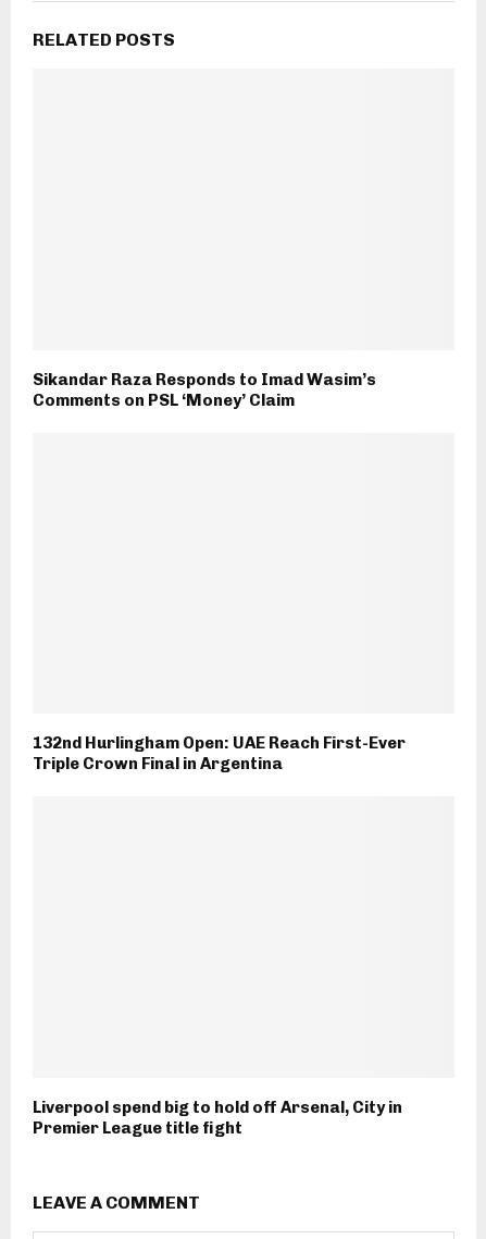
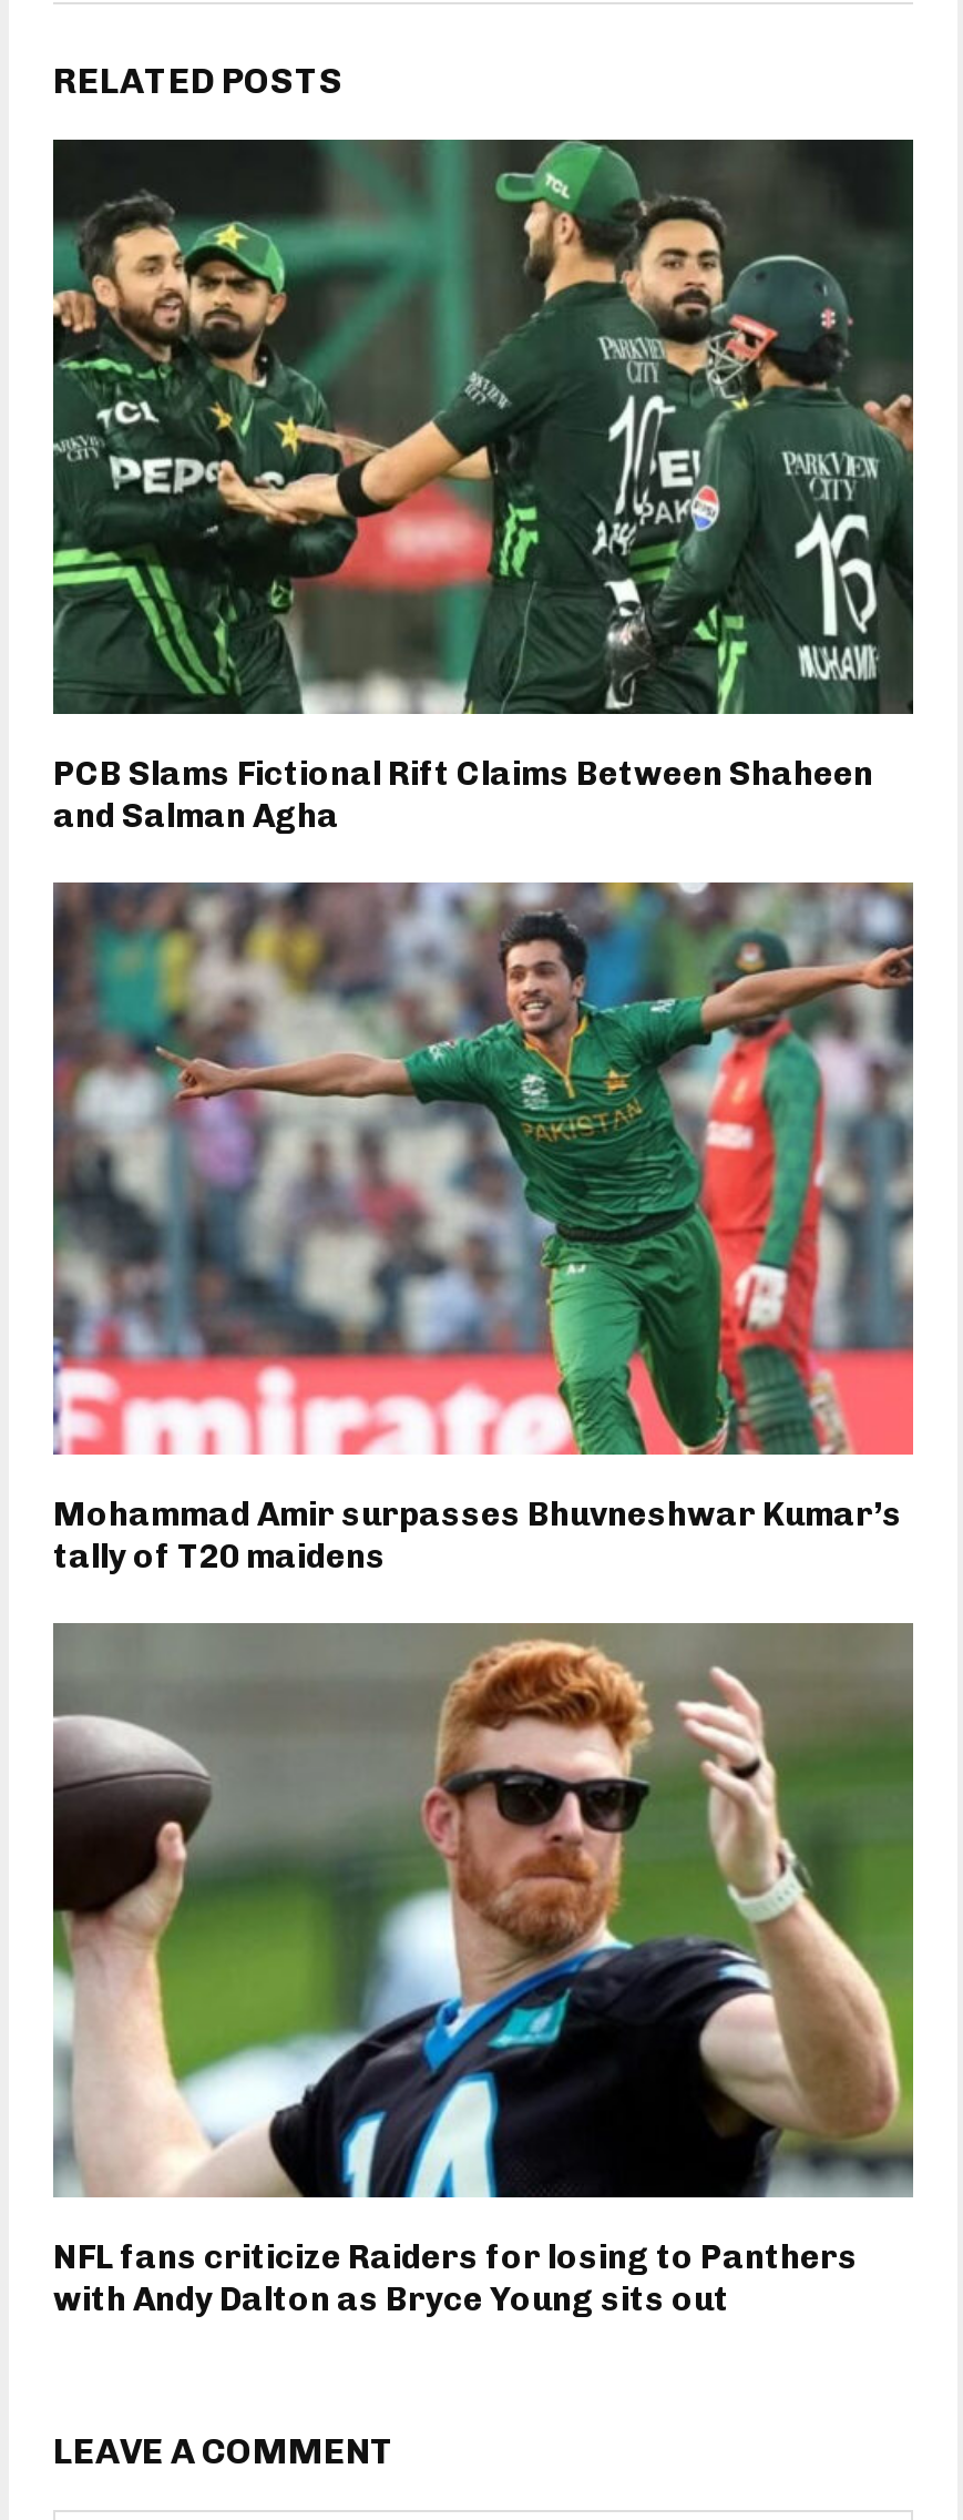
+ [image]

+ [image]

+ [image]

- Sikandar Raza Responds to Imad Wasim’s
- Comments on PSL ‘Money’ Claim
+ PCB Slams Fictional Rift Claims Between Shaheen
+ and Salman Agha

- 132nd Hurlingham Open: UAE Reach First-Ever
- Triple Crown Final in Argentina
+ Mohammad Amir surpasses Bhuvneshwar Kumar’s
+ tally of T20 maidens

- Liverpool spend big to hold off Arsenal, City in
- Premier League title fight
+ NFL fans criticize Raiders for losing to Panthers
+ with Andy Dalton as Bryce Young sits out
